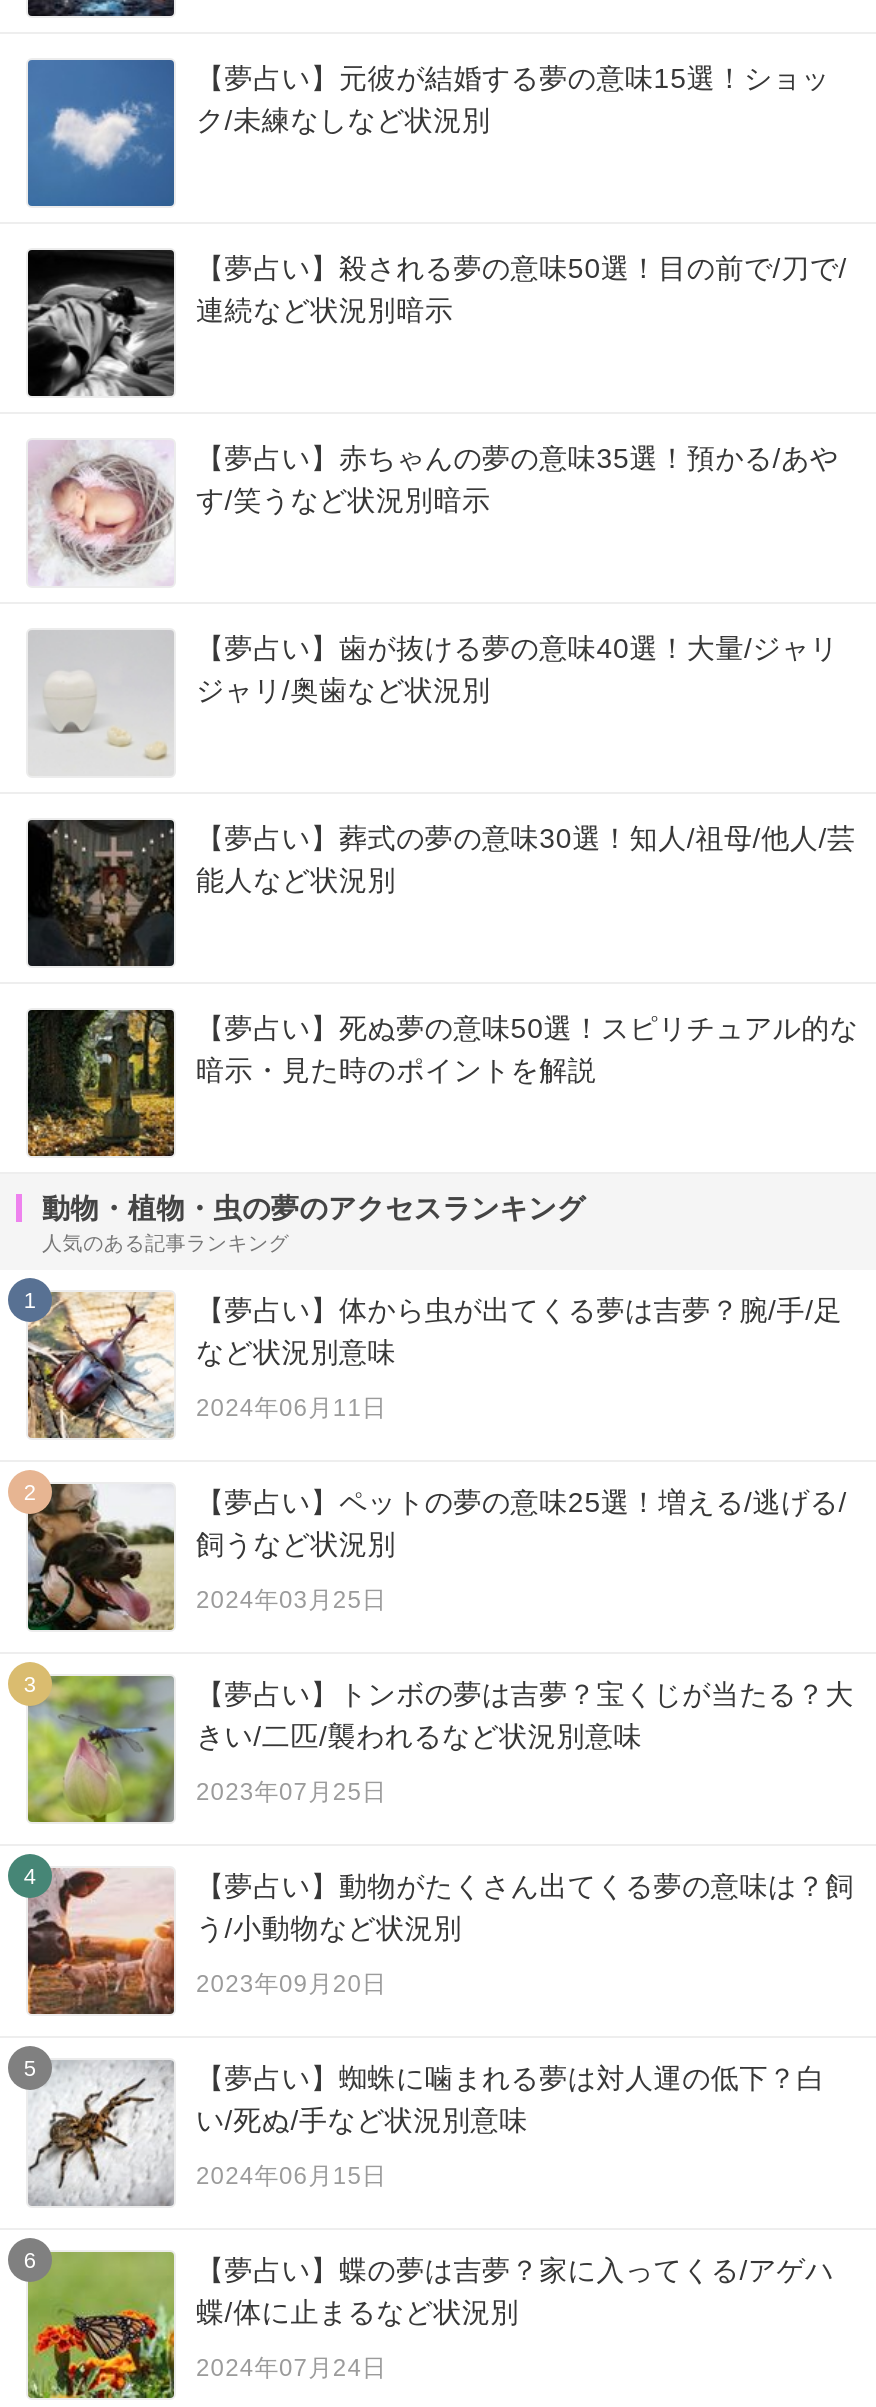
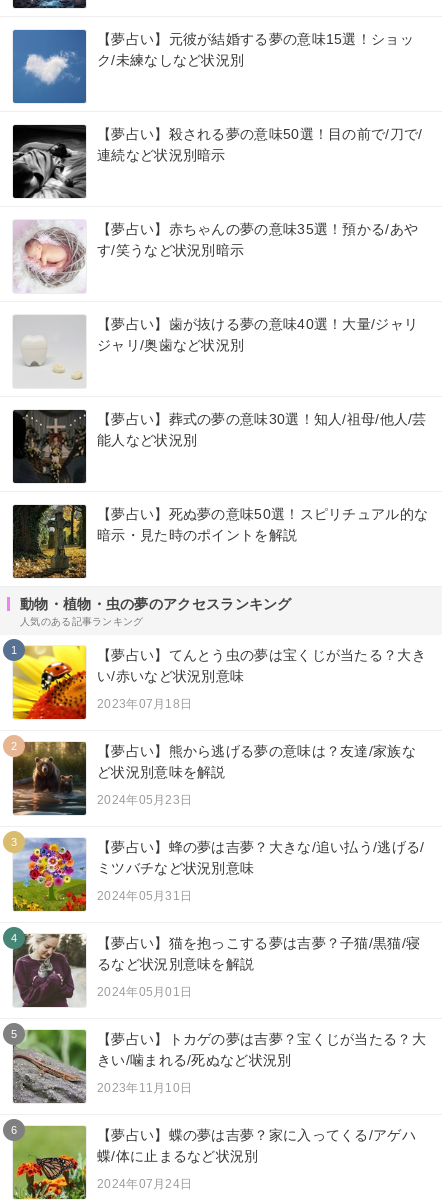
- [image]
- 【夢占い】体から虫が出てくる夢は吉夢？腕/手/足
- など状況別意味
+ [image]
+ 【夢占い】てんとう虫の夢は宝くじが当たる？大き
+ い/赤いなど状況別意味

- 2024年06月11日
+ 2023年07月18日

- [image]
- 【夢占い】ペットの夢の意味25選！増える/逃げる/
- 飼うなど状況別
+ [image]
+ 【夢占い】熊から逃げる夢の意味は？友達/家族な
+ ど状況別意味を解説

- 2024年03月25日
+ 2024年05月23日

- [image]
- 【夢占い】トンボの夢は吉夢？宝くじが当たる？大
- きい/二匹/襲われるなど状況別意味
+ [image]
+ 【夢占い】蜂の夢は吉夢？大きな/追い払う/逃げる/
+ ミツバチなど状況別意味

- 2023年07月25日
+ 2024年05月31日

- [image]
- 【夢占い】動物がたくさん出てくる夢の意味は？飼
- う/小動物など状況別
+ [image]
+ 【夢占い】猫を抱っこする夢は吉夢？子猫/黒猫/寝
+ るなど状況別意味を解説

- 2023年09月20日
+ 2024年05月01日

- [image]
- 【夢占い】蜘蛛に噛まれる夢は対人運の低下？白
- い/死ぬ/手など状況別意味
+ [image]
+ 【夢占い】トカゲの夢は吉夢？宝くじが当たる？大
+ きい/噛まれる/死ぬなど状況別

- 2024年06月15日
+ 2023年11月10日
